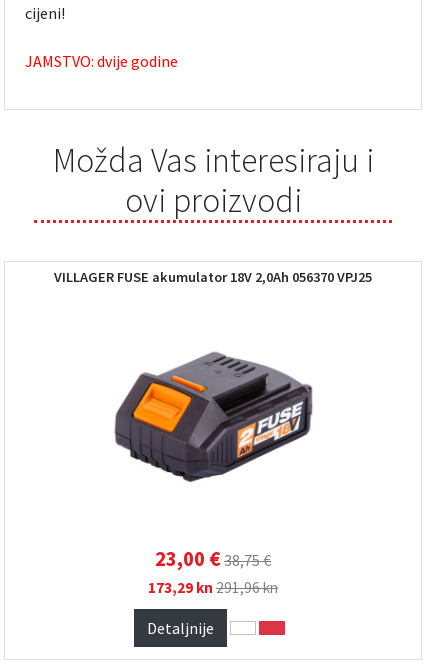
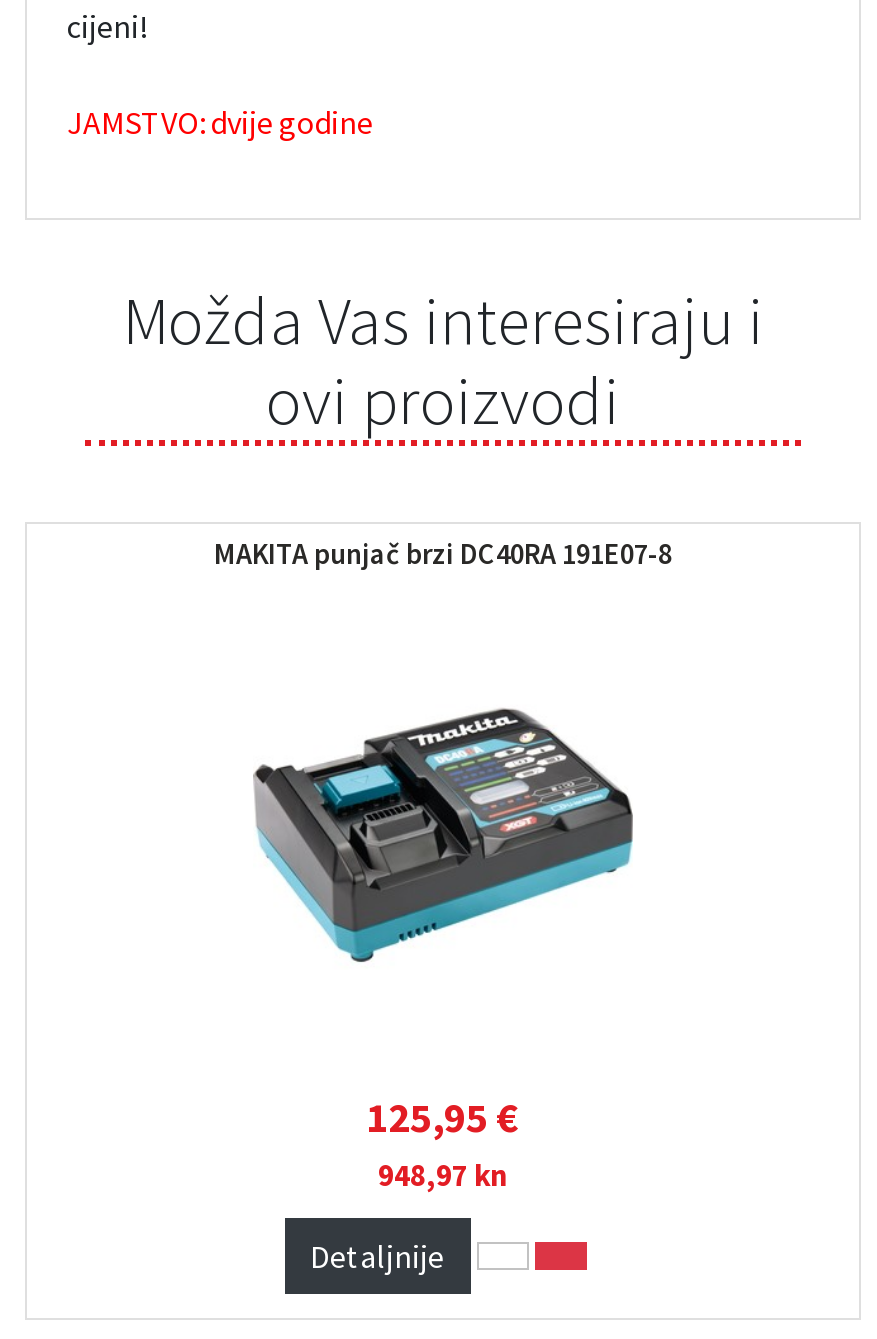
- VILLAGER FUSE akumulator 18V 2,0Ah 056370 VPJ25
+ MAKITA punjač brzi DC40RA 191E07-8

- [image]
+ [image]

- 23,00 € 38,75 €
- 173,29 kn 291,96 kn
+ 125,95 €
+ 948,97 kn
